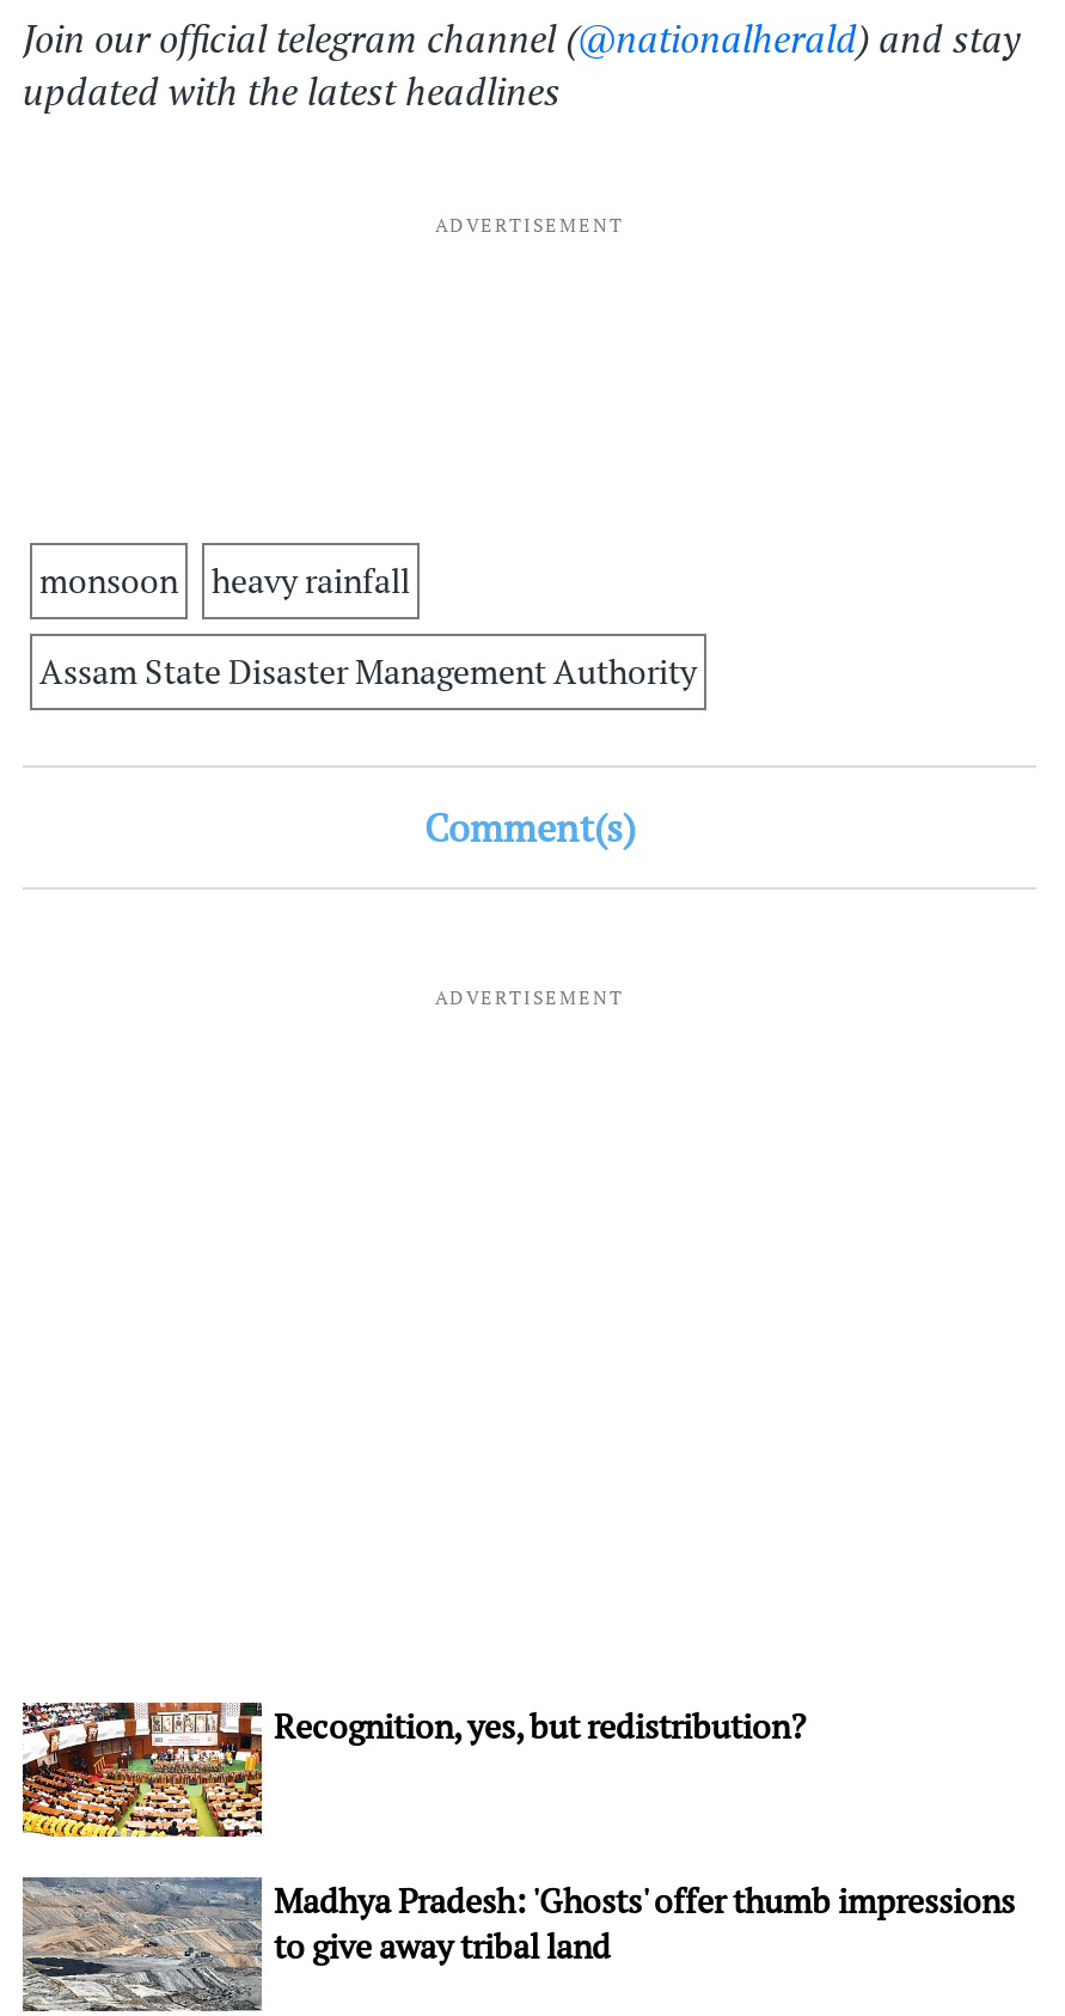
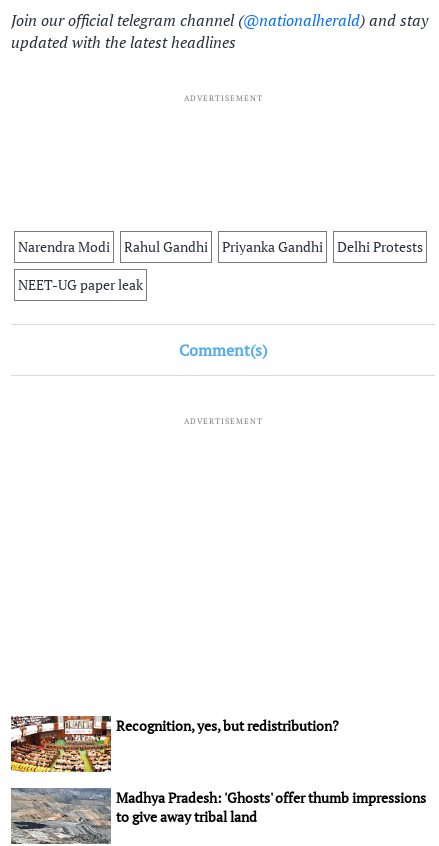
- monsoon
- heavy rainfall
+ Narendra Modi
+ Rahul Gandhi
+ Priyanka Gandhi
+ Delhi Protests

- Assam State Disaster Management Authority
+ NEET-UG paper leak
